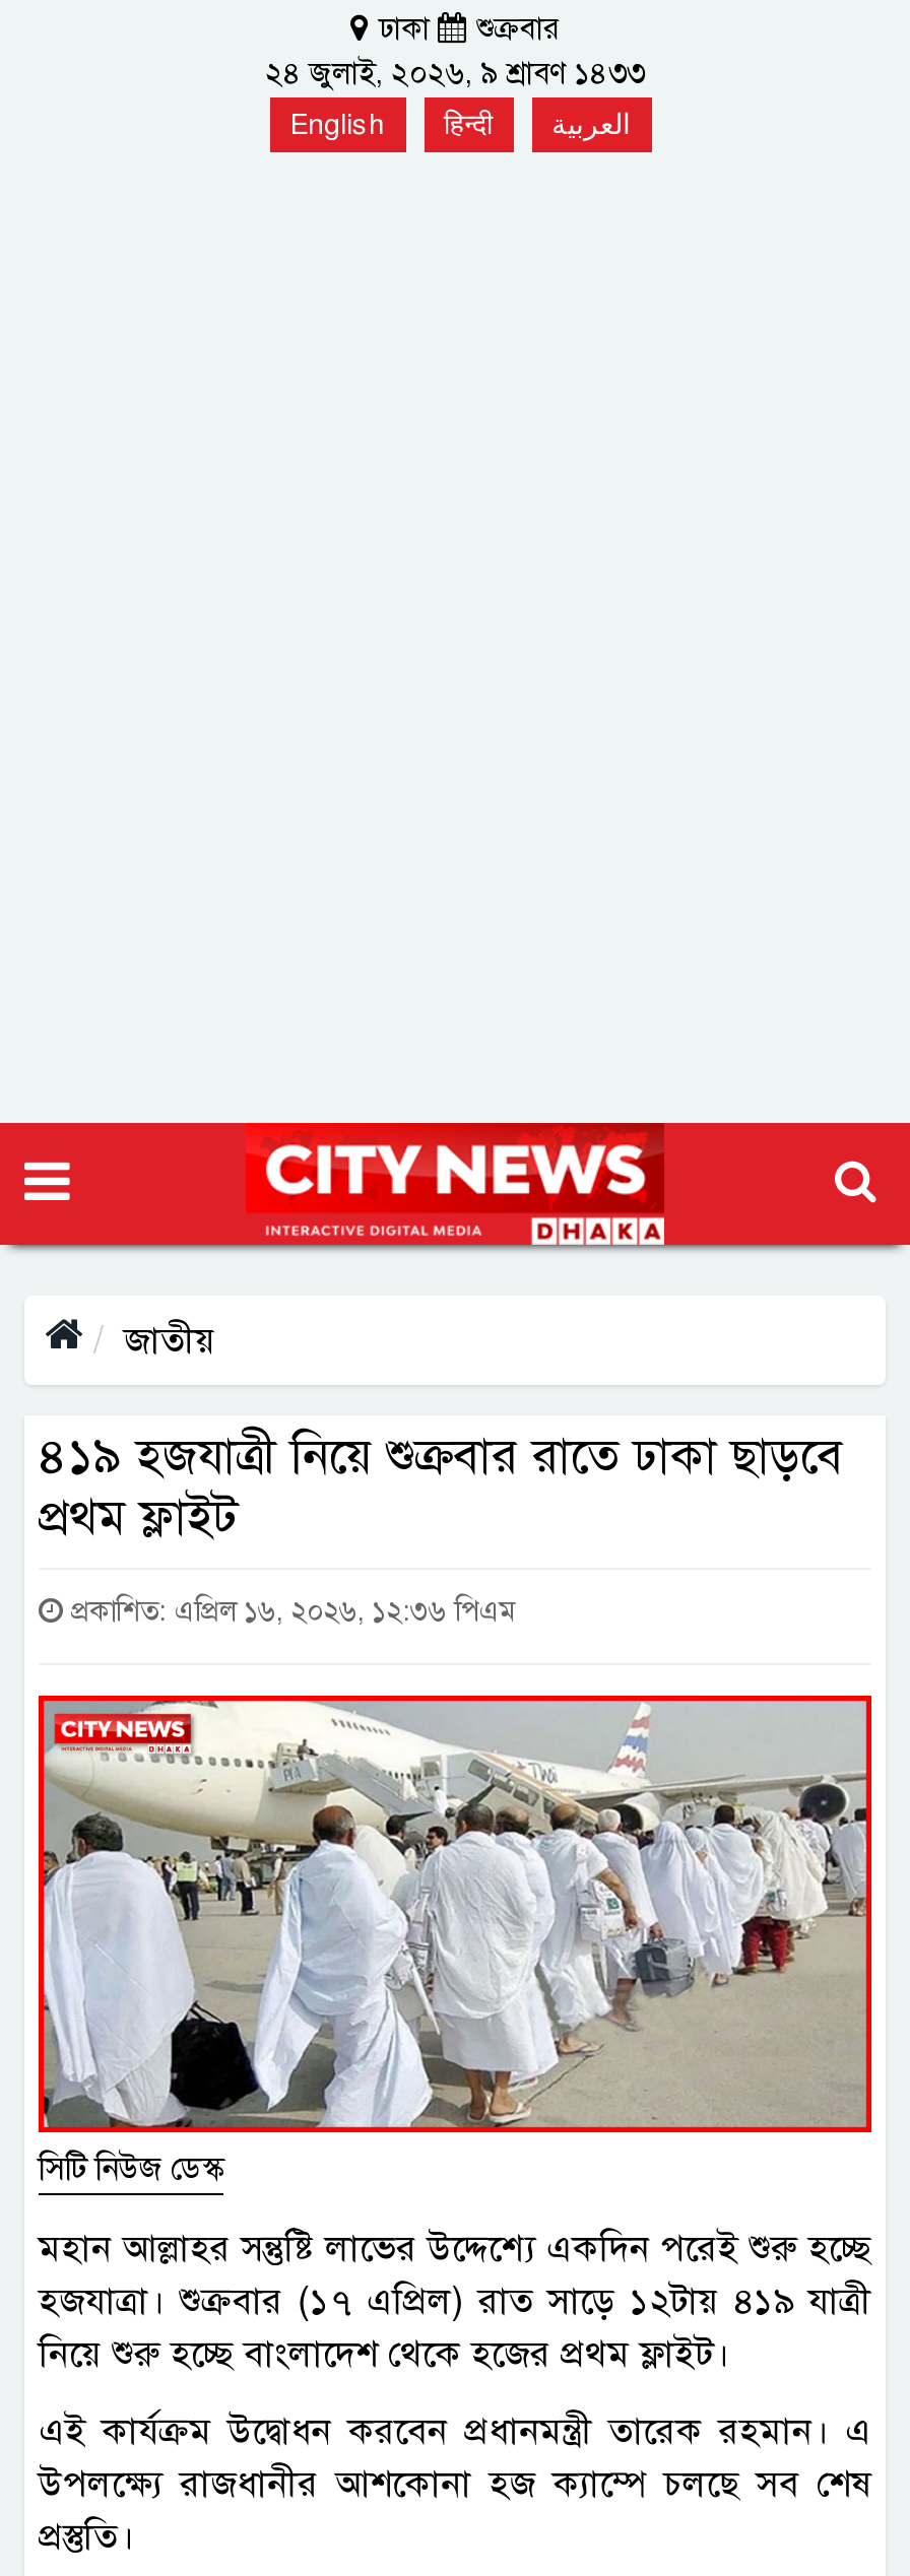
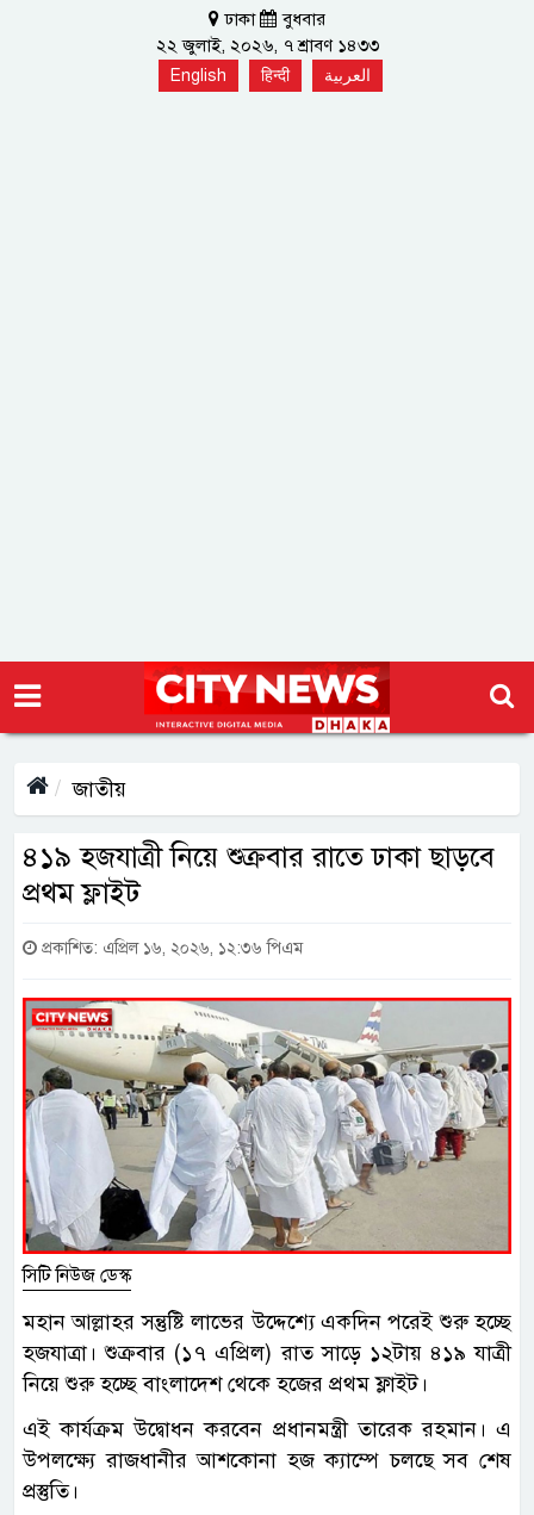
- শুক্রবার
- ২৪ জুলাই, ২০২৬, ৯ শ্রাবণ ১৪৩৩
+ বুধবার
+ ২২ জুলাই, ২০২৬, ৭ শ্রাবণ ১৪৩৩
